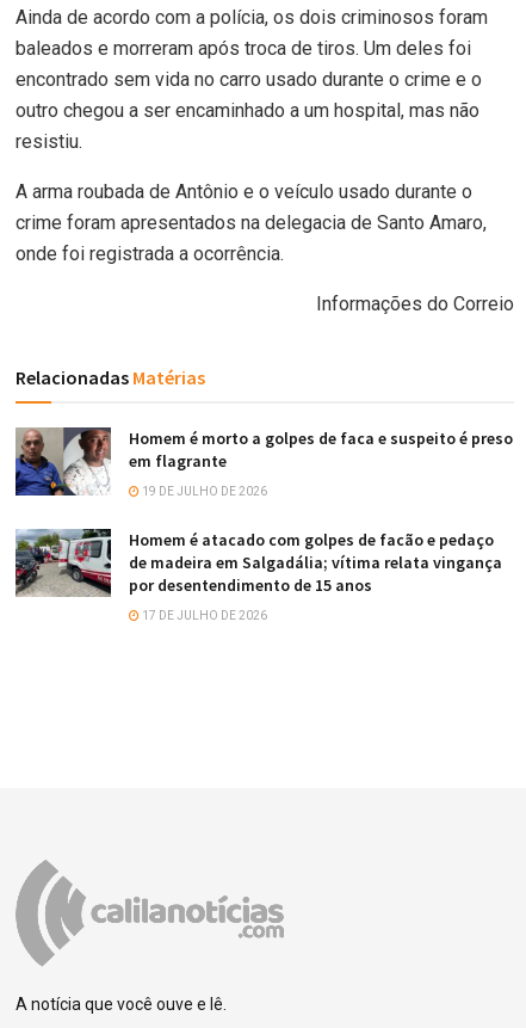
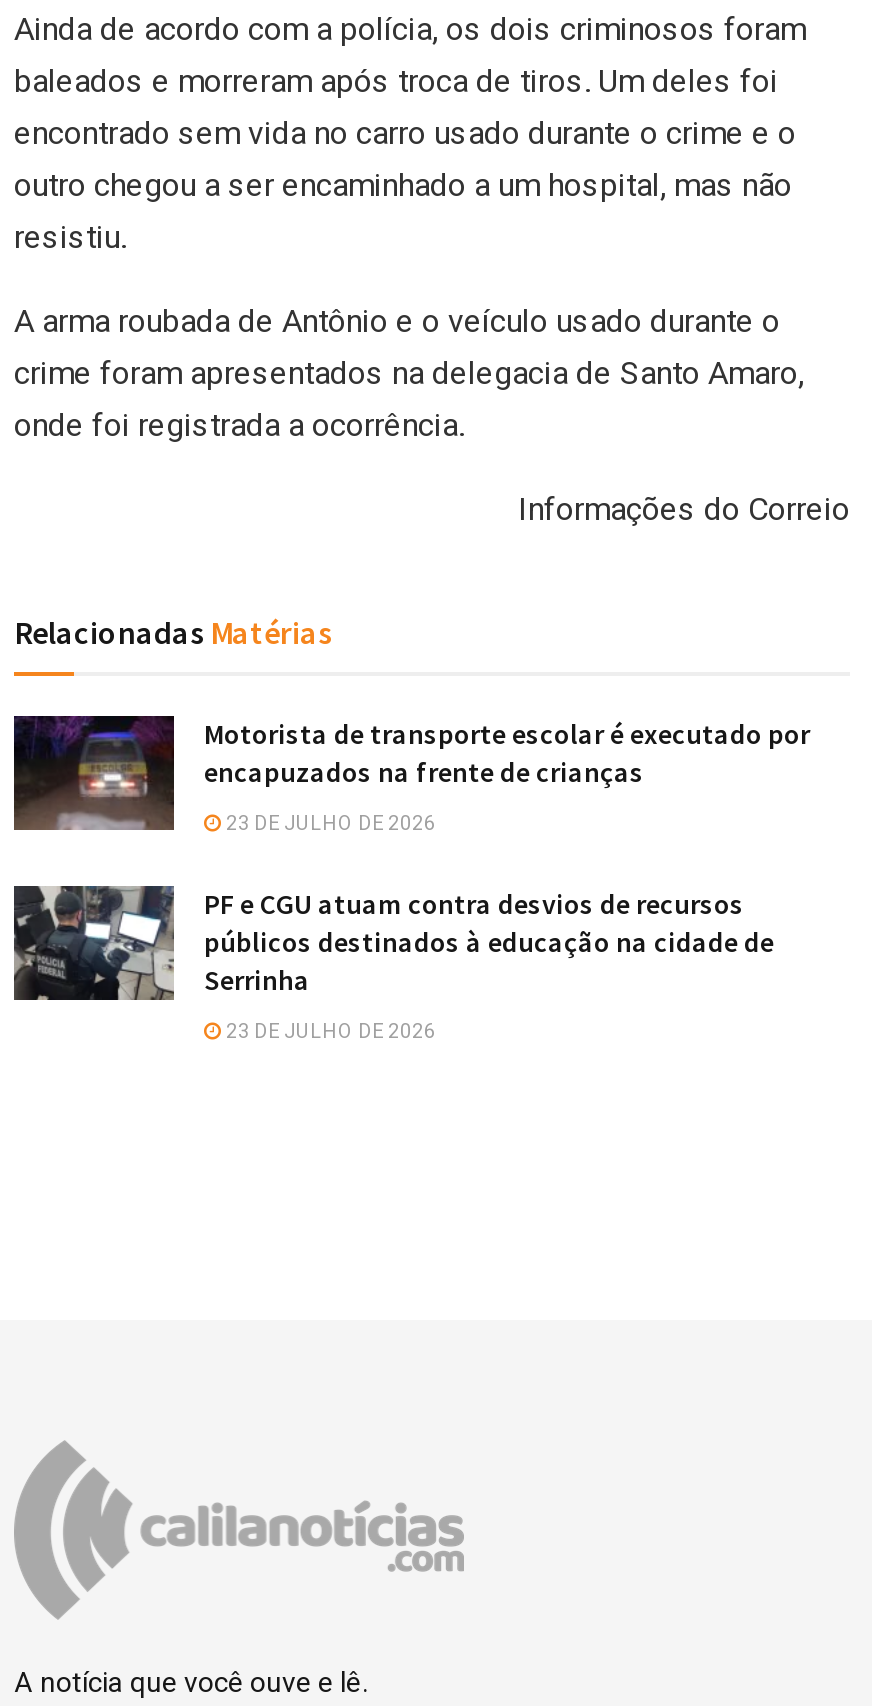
- [image]
- Homem é morto a golpes de faca e suspeito é preso
- em flagrante
+ [image]
+ Motorista de transporte escolar é executado por
+ encapuzados na frente de crianças

- 19 DE JULHO DE 2026
+ 23 DE JULHO DE 2026

- [image]
- Homem é atacado com golpes de facão e pedaço
- de madeira em Salgadália; vítima relata vingança
- por desentendimento de 15 anos
+ [image]
+ PF e CGU atuam contra desvios de recursos
+ públicos destinados à educação na cidade de
+ Serrinha

- 17 DE JULHO DE 2026
+ 23 DE JULHO DE 2026
